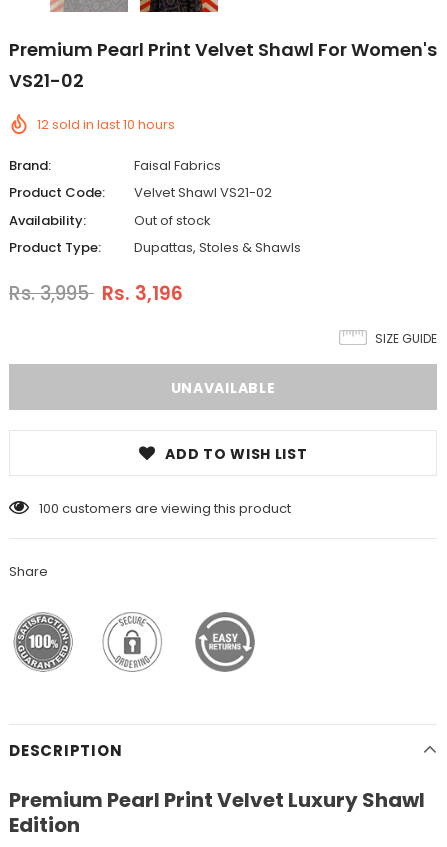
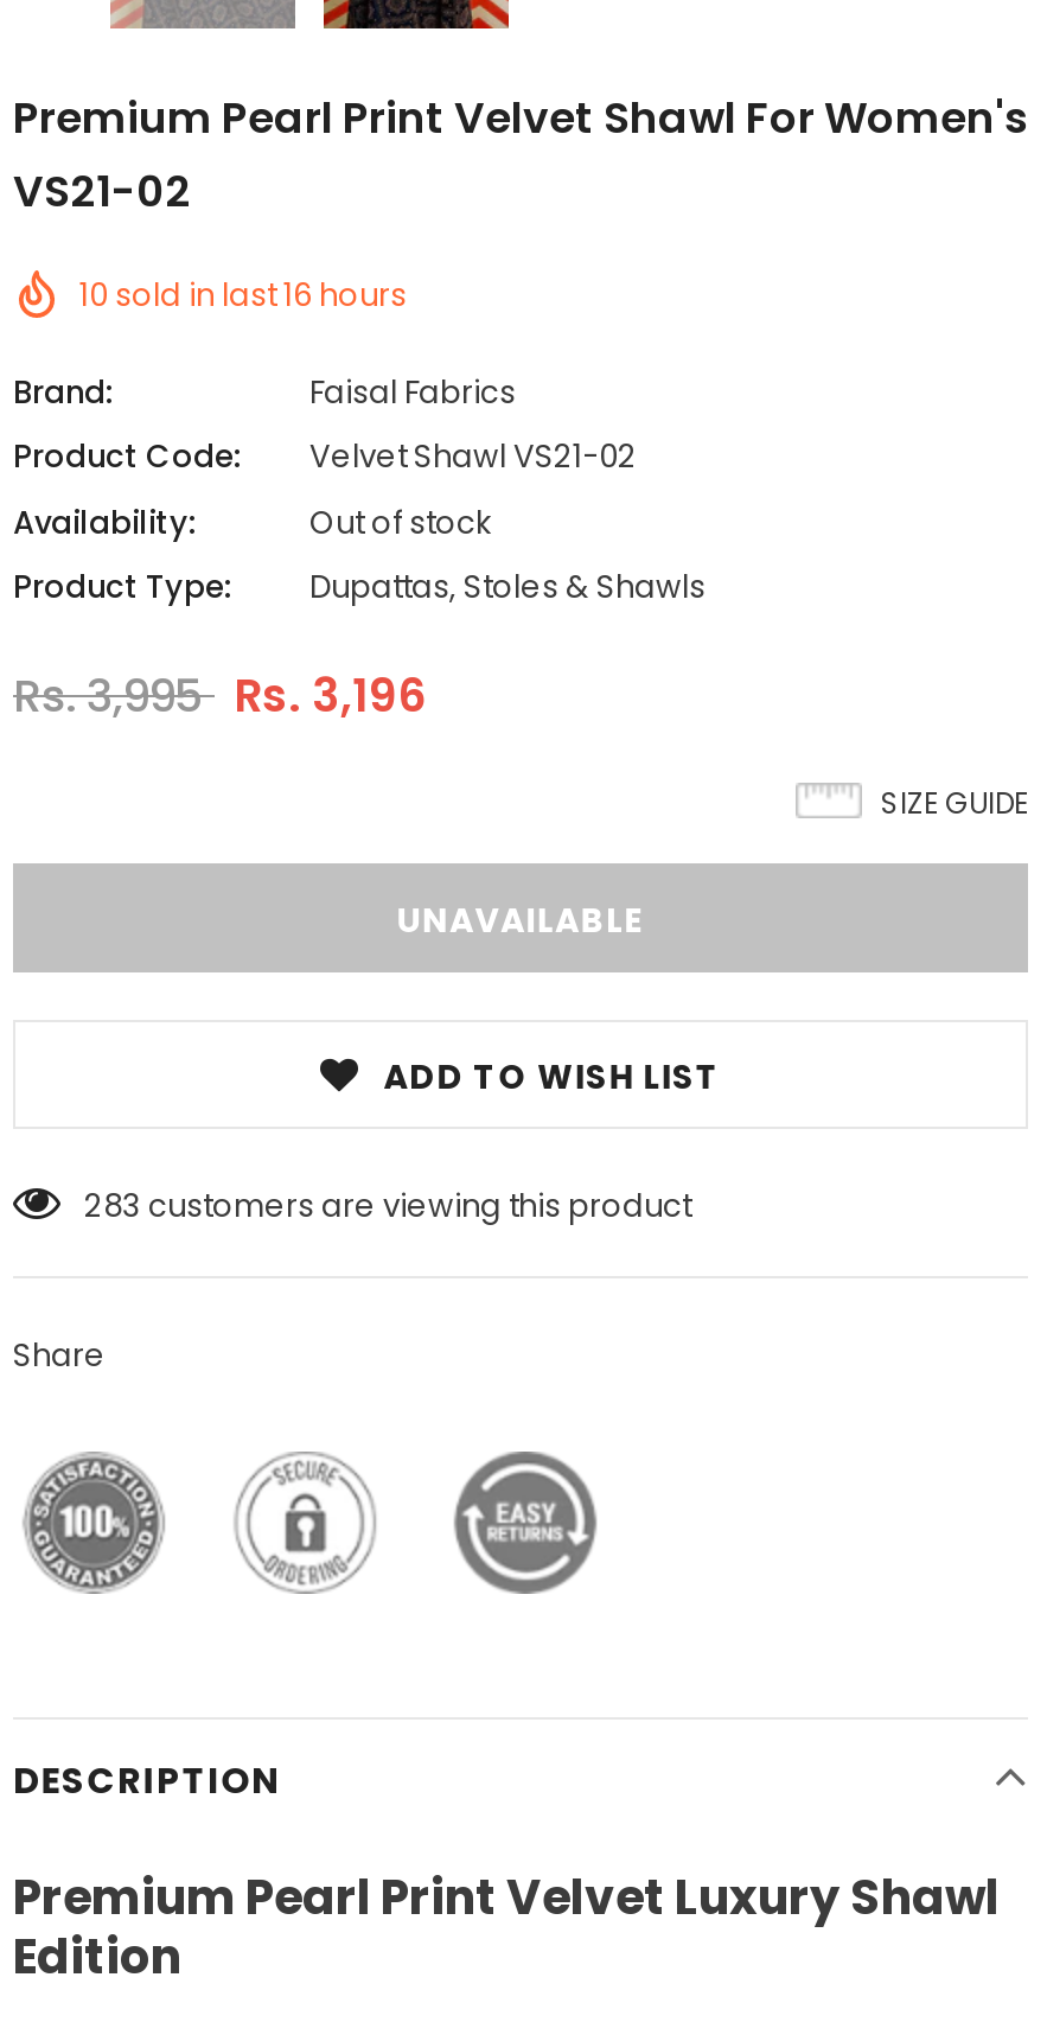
- 12 sold in last10 hours
+ 10 sold in last16 hours

- 100 customers are viewing this product
+ 283 customers are viewing this product
